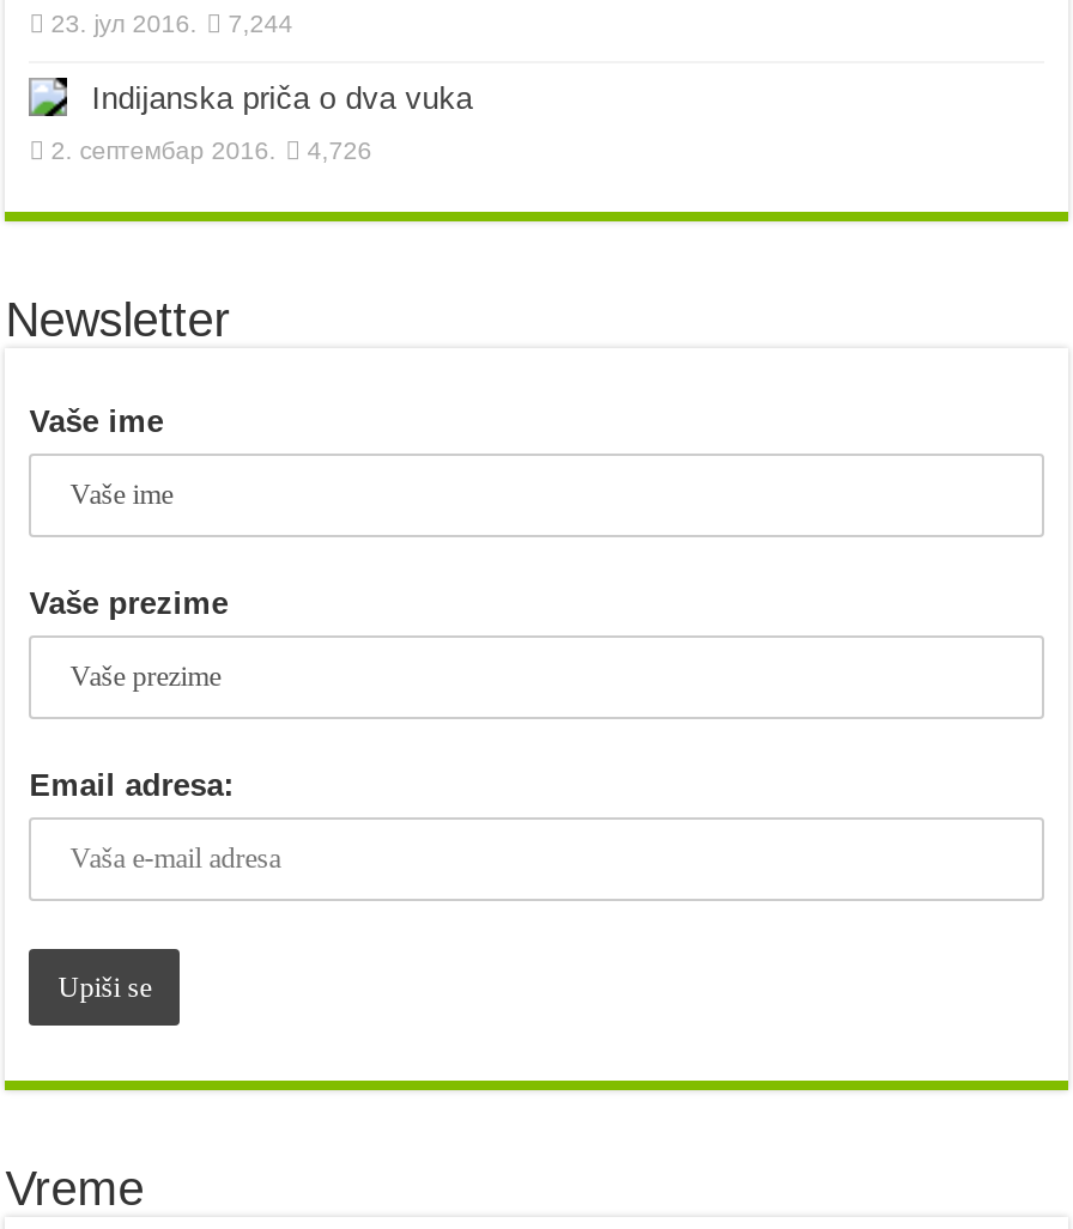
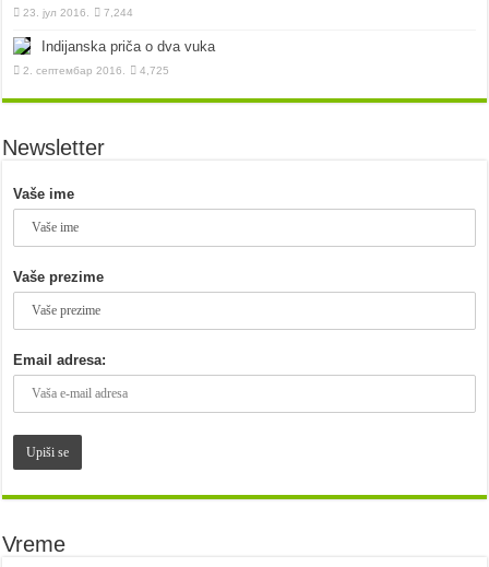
- 2. септембар 2016. 4,726
+ 2. септембар 2016. 4,725
